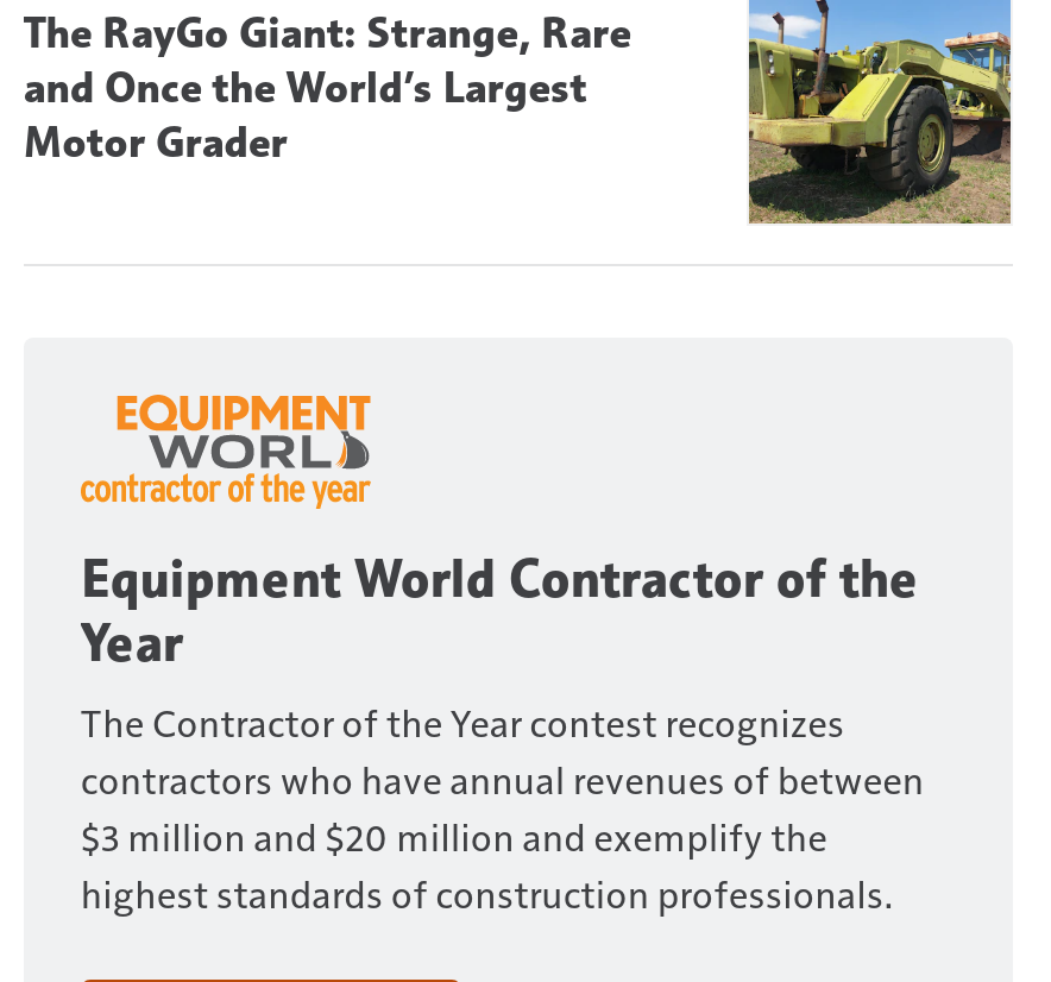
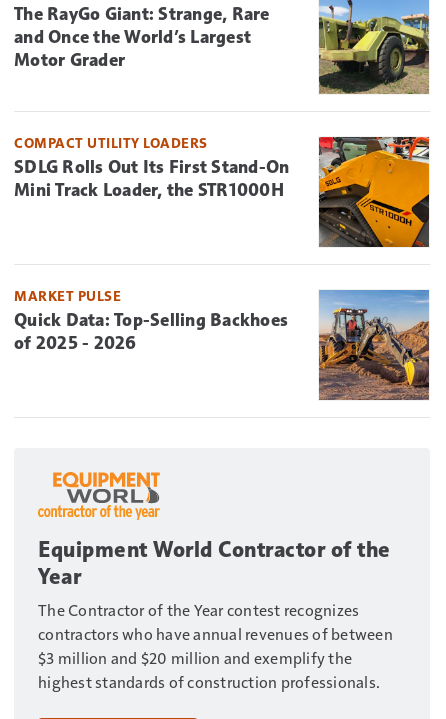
+ [image]
+ COMPACT UTILITY LOADERS
+ SDLG Rolls Out Its First Stand-On
+ Mini Track Loader, the STR1000H

+ [image]
+ MARKET PULSE
+ Quick Data: Top-Selling Backhoes
+ of 2025 - 2026
